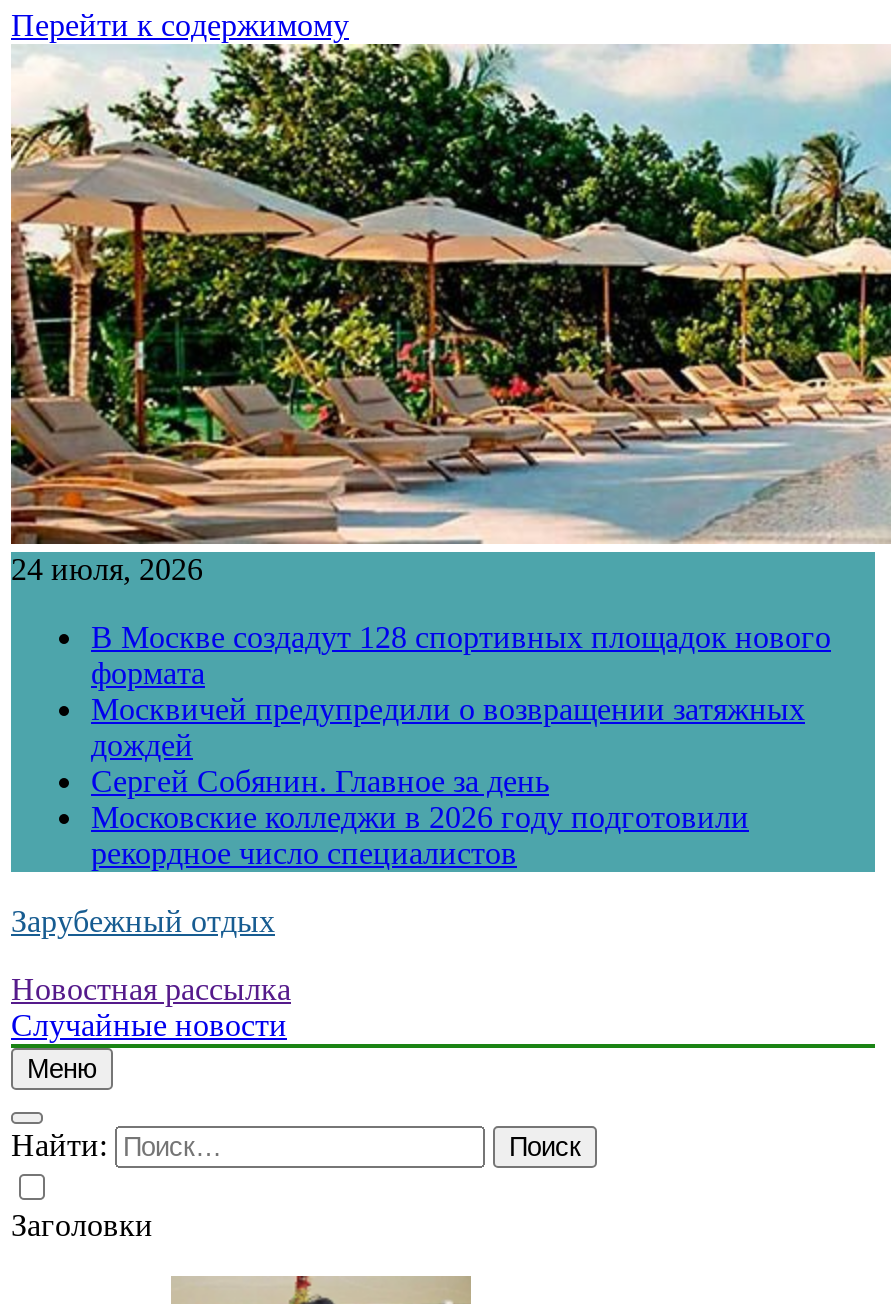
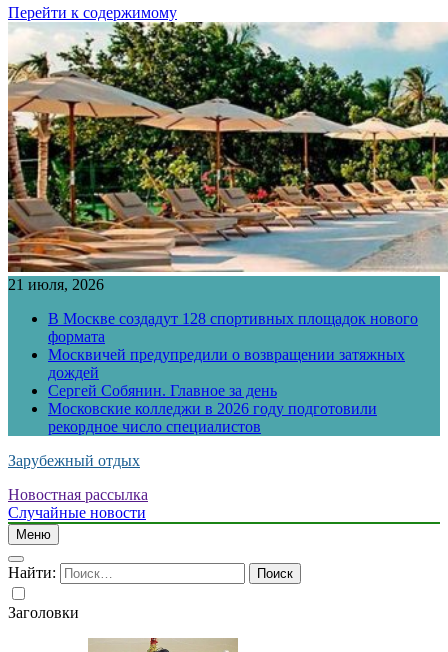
- 24 июля, 2026
+ 21 июля, 2026
